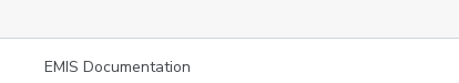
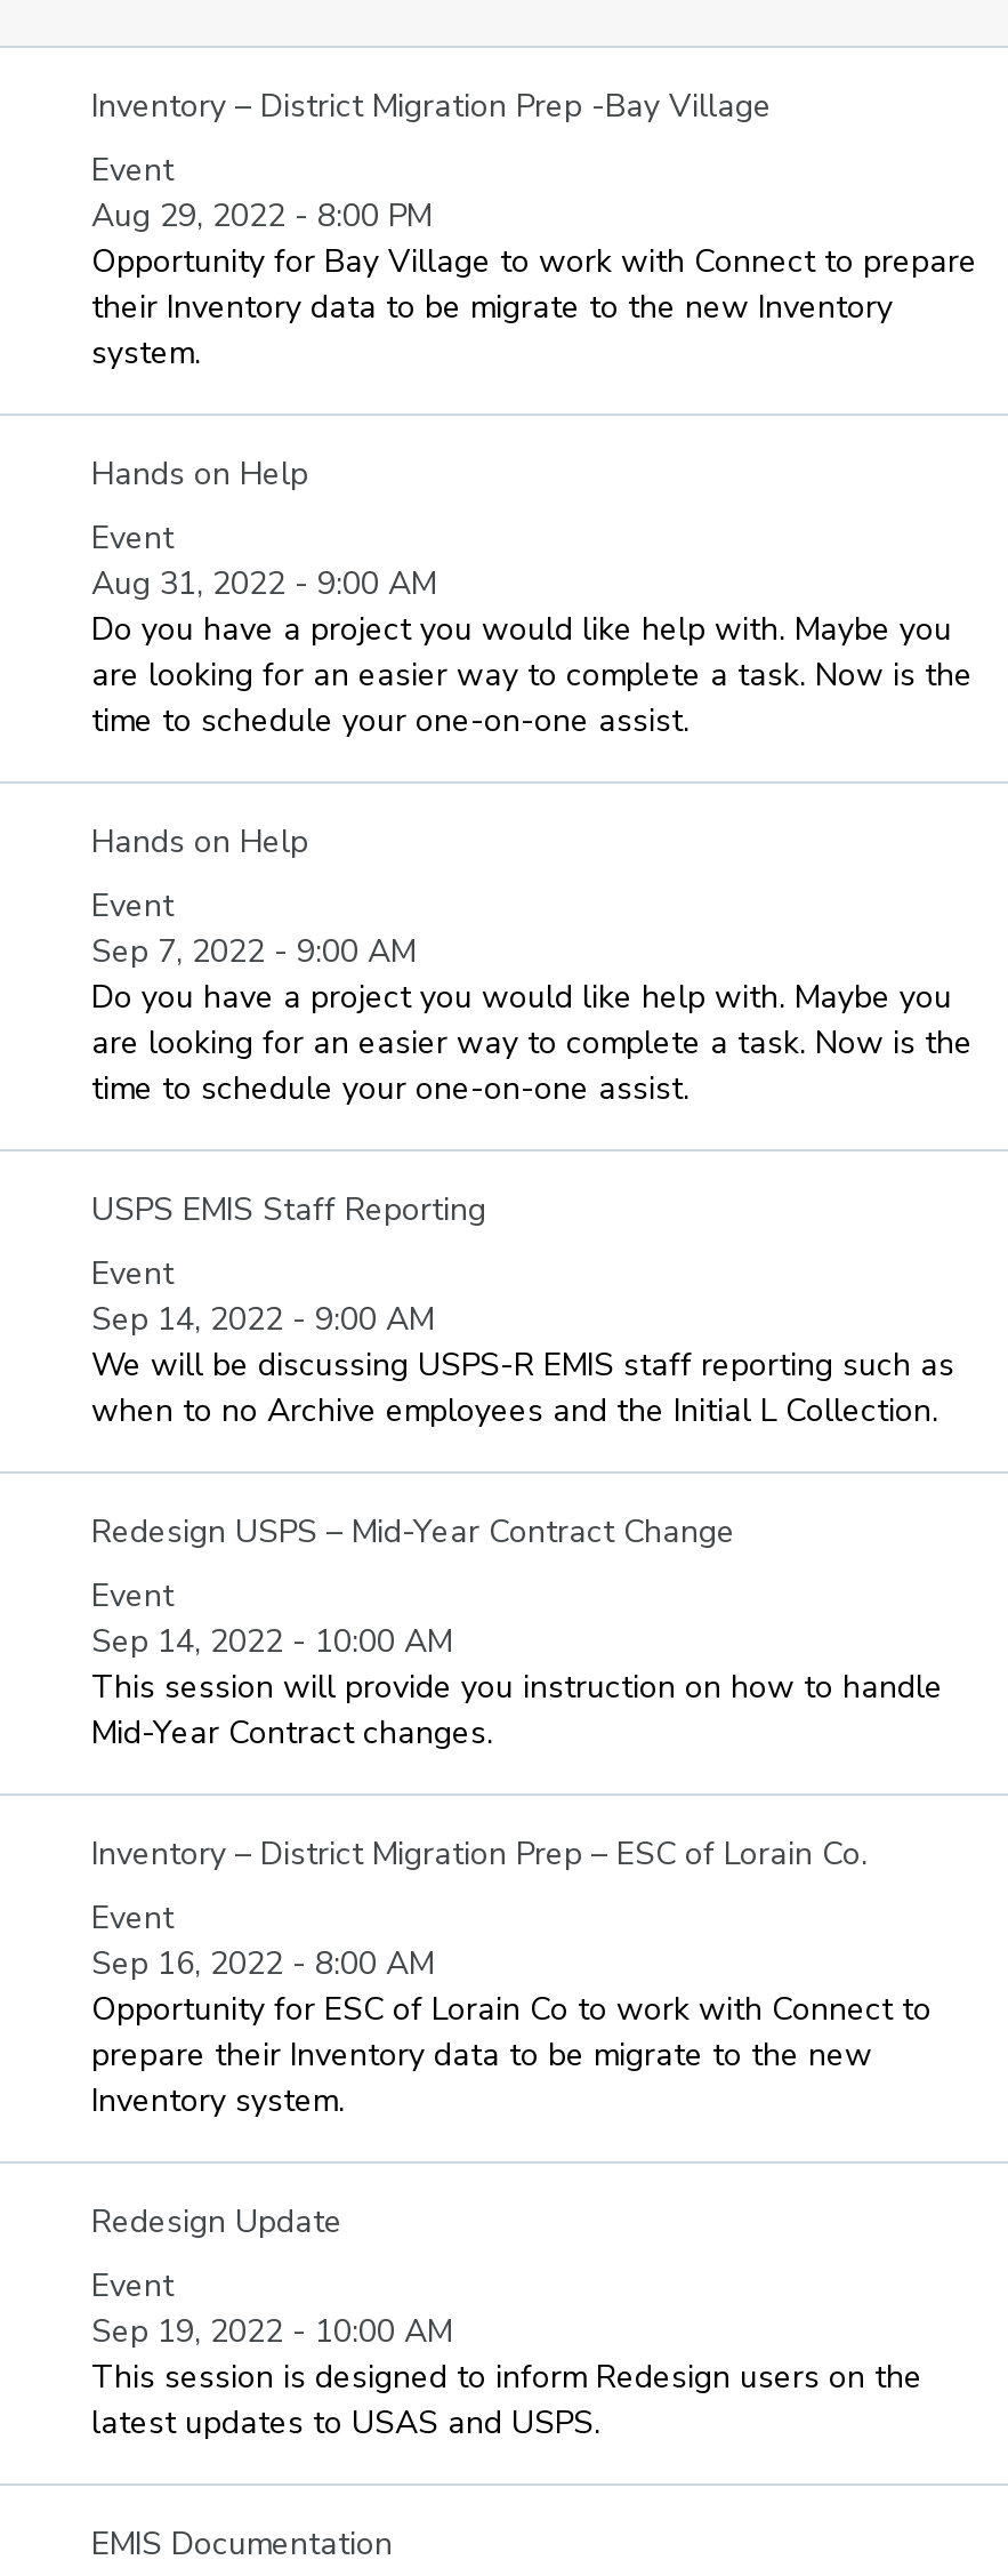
+ Inventory – District Migration Prep -Bay Village
+ Event
+ Aug 29, 2022 - 8:00 PM
+ Opportunity for Bay Village to work with Connect to prepare
+ their Inventory data to be migrate to the new Inventory
+ system.
+ Hands on Help
+ Event
+ Aug 31, 2022 - 9:00 AM
+ Do you have a project you would like help with. Maybe you
+ are looking for an easier way to complete a task. Now is the
+ time to schedule your one-on-one assist.
+ Hands on Help
+ Event
+ Sep 7, 2022 - 9:00 AM
+ Do you have a project you would like help with. Maybe you
+ are looking for an easier way to complete a task. Now is the
+ time to schedule your one-on-one assist.
+ USPS EMIS Staff Reporting
+ Event
+ Sep 14, 2022 - 9:00 AM
+ We will be discussing USPS-R EMIS staff reporting such as
+ when to no Archive employees and the Initial L Collection.
+ Redesign USPS – Mid-Year Contract Change
+ Event
+ Sep 14, 2022 - 10:00 AM
+ This session will provide you instruction on how to handle
+ Mid-Year Contract changes.
+ Inventory – District Migration Prep – ESC of Lorain Co.
+ Event
+ Sep 16, 2022 - 8:00 AM
+ Opportunity for ESC of Lorain Co to work with Connect to
+ prepare their Inventory data to be migrate to the new
+ Inventory system.
+ Redesign Update
+ Event
+ Sep 19, 2022 - 10:00 AM
+ This session is designed to inform Redesign users on the
+ latest updates to USAS and USPS.
